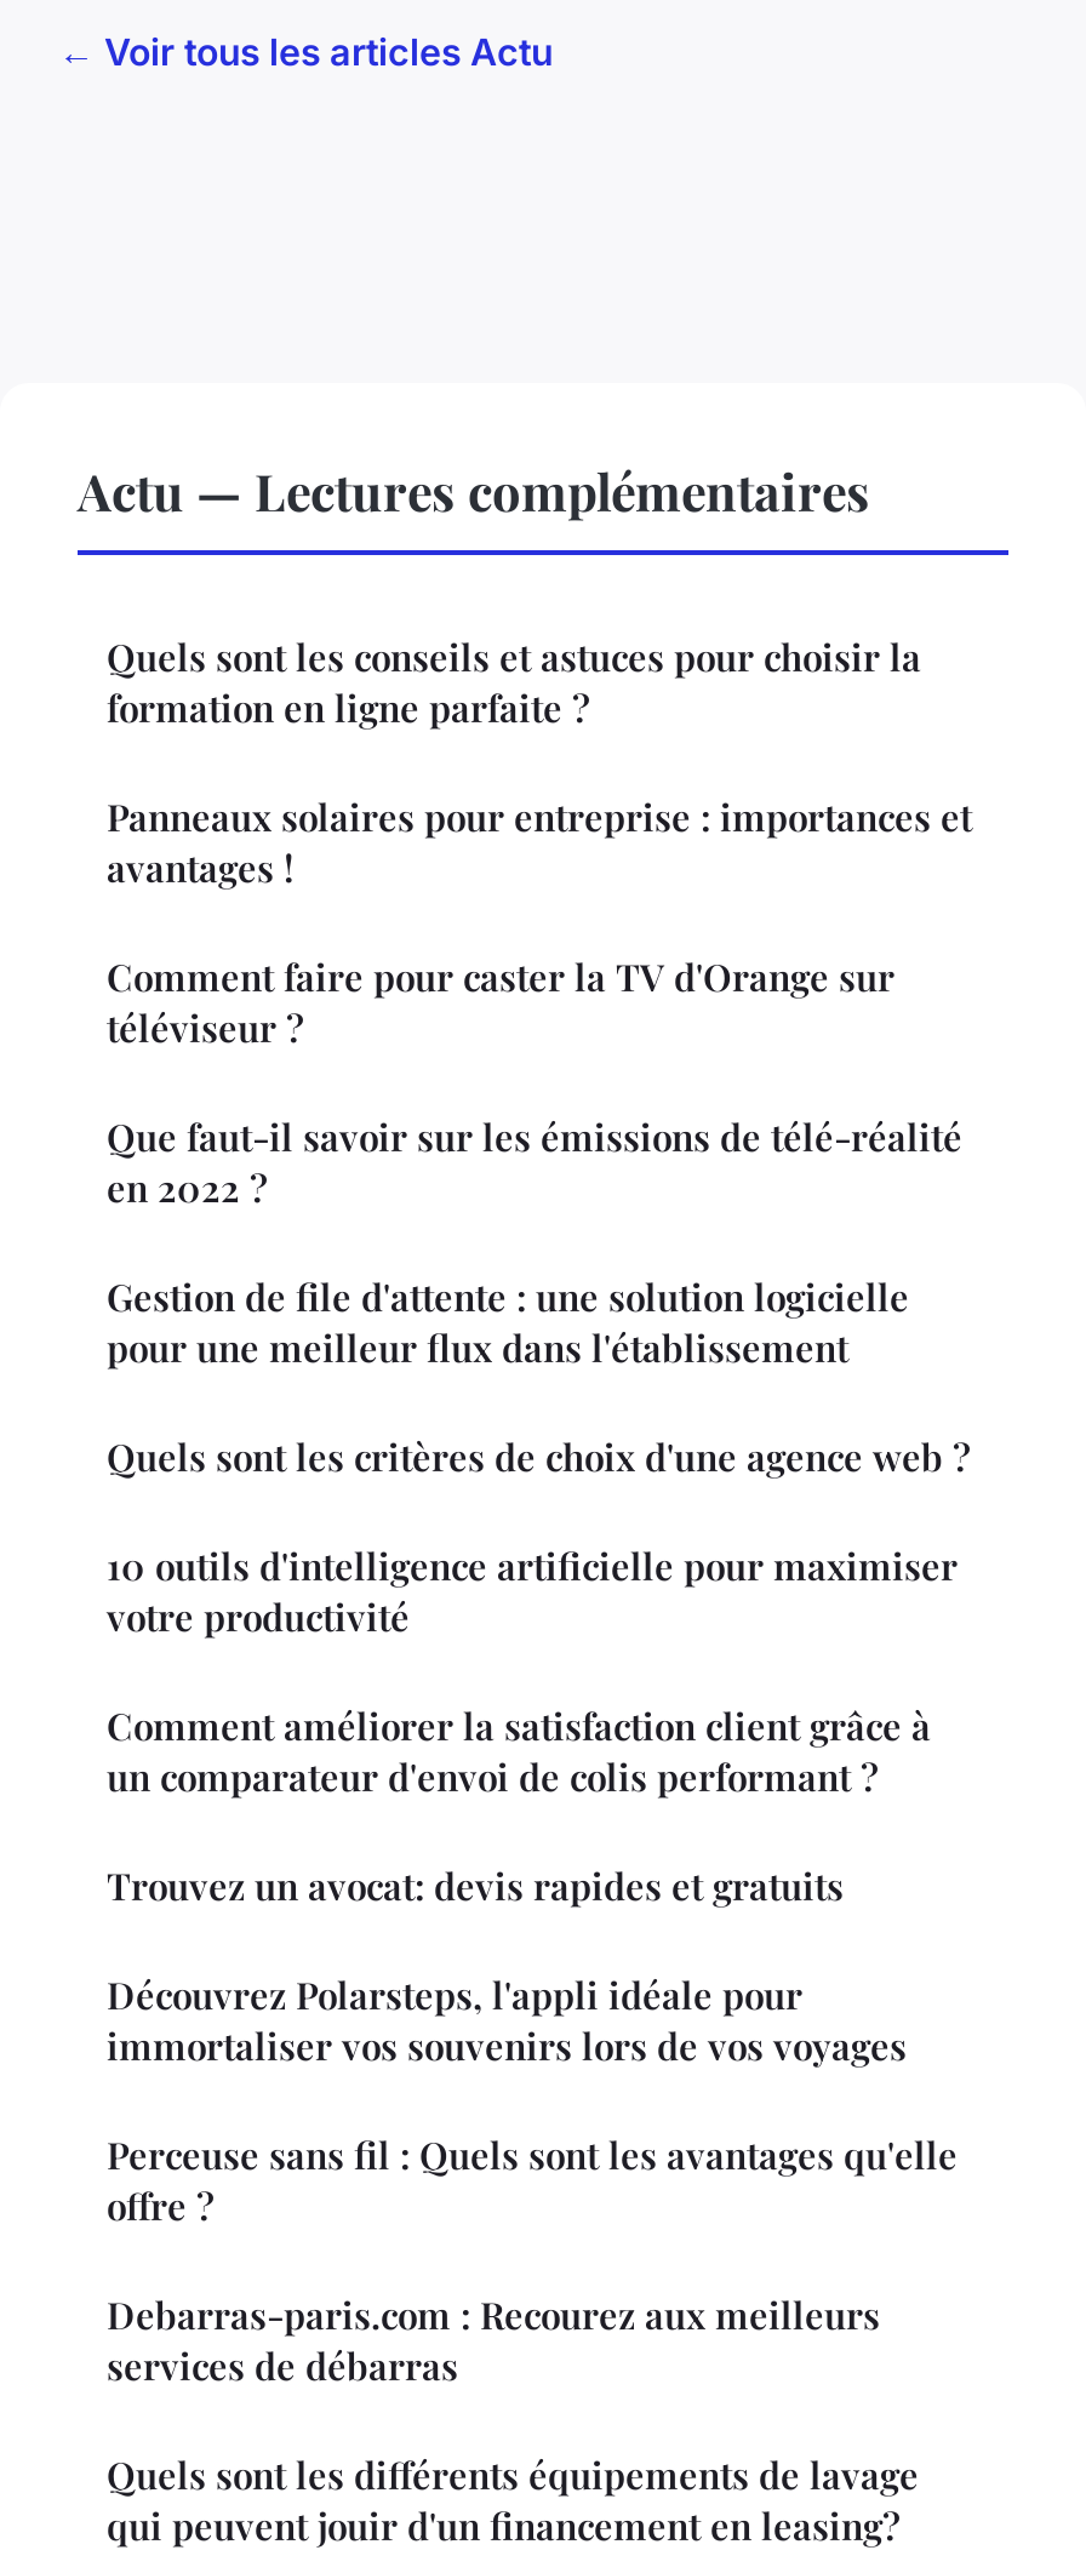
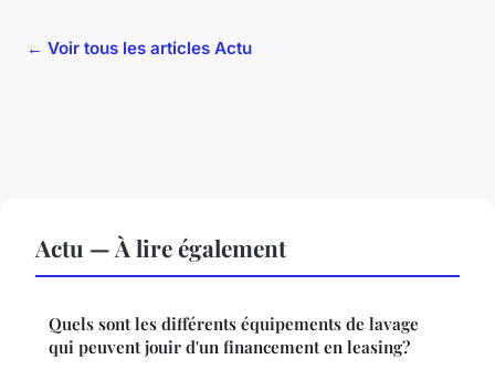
- Actu — Lectures complémentaires
- Quels sont les conseils et astuces pour choisir la
- formation en ligne parfaite ?
- Panneaux solaires pour entreprise : importances et
- avantages !
- Comment faire pour caster la TV d'Orange sur
- téléviseur ?
- Que faut-il savoir sur les émissions de télé-réalité
- en 2022 ?
- Gestion de file d'attente : une solution logicielle
- pour une meilleur flux dans l'établissement
- Quels sont les critères de choix d'une agence web ?
- 10 outils d'intelligence artificielle pour maximiser
- votre productivité
- Comment améliorer la satisfaction client grâce à
- un comparateur d'envoi de colis performant ?
- Trouvez un avocat: devis rapides et gratuits
- Découvrez Polarsteps, l'appli idéale pour
- immortaliser vos souvenirs lors de vos voyages
- Perceuse sans fil : Quels sont les avantages qu'elle
- offre ?
- Debarras-paris.com : Recourez aux meilleurs
- services de débarras
+ Actu — À lire également
